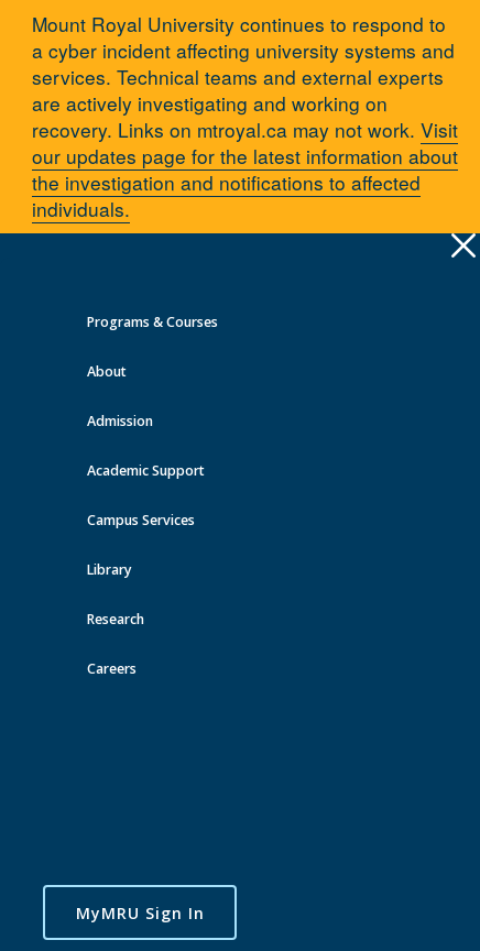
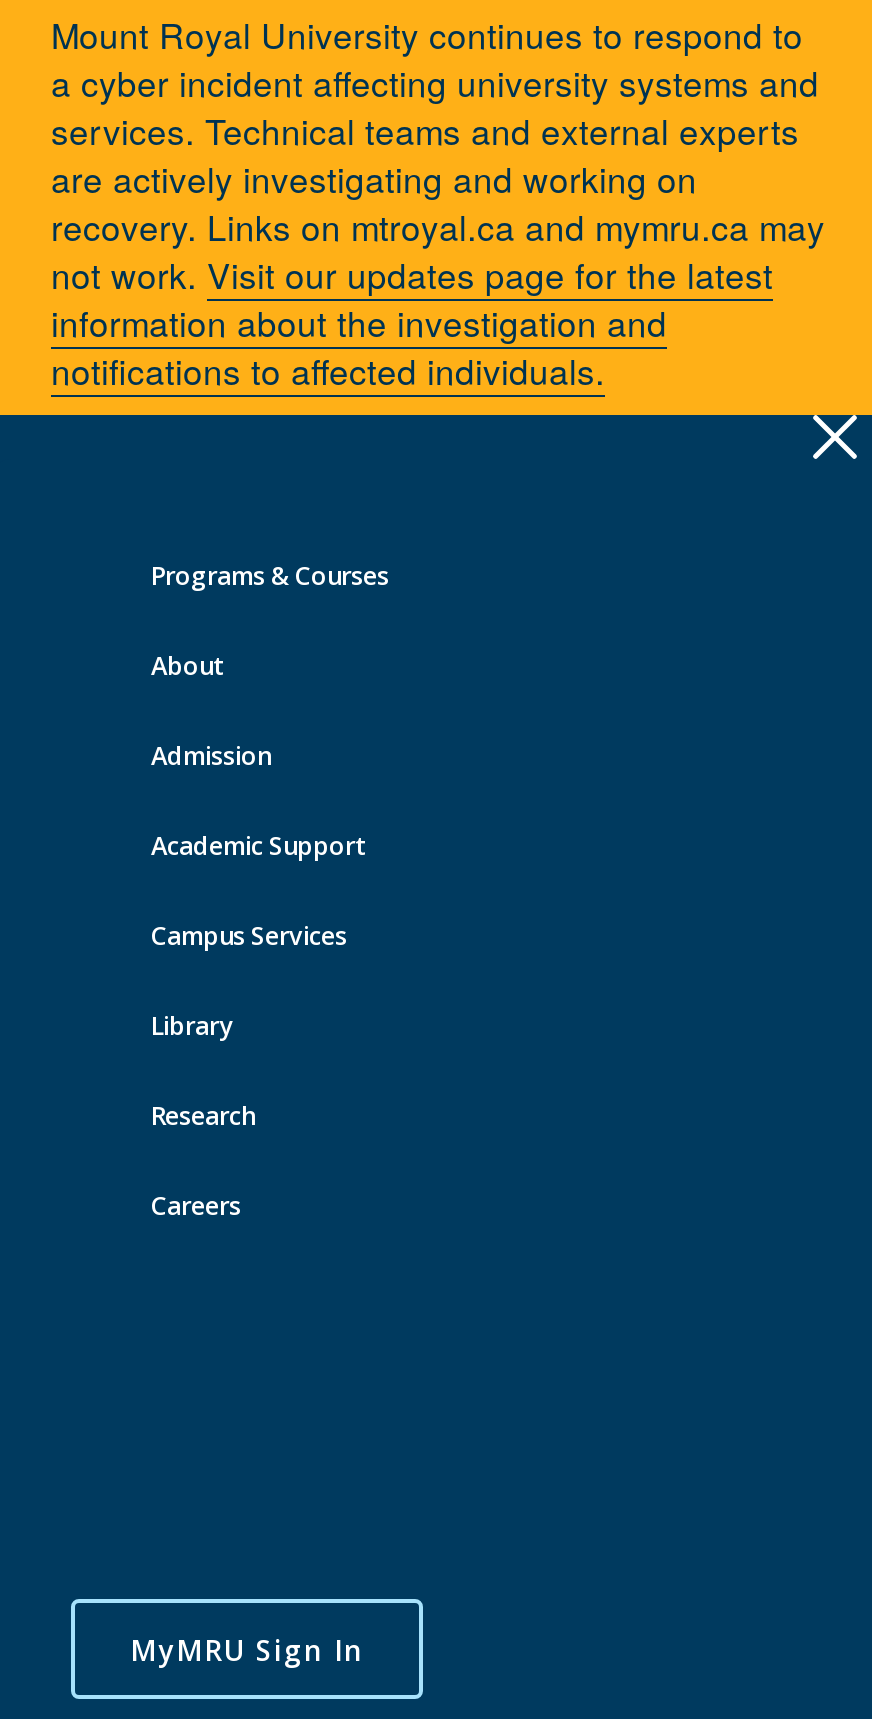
- recovery. Links on mtroyal.ca may not work. Visit
- our updates page for the latest information about
- the investigation and notifications to affected
- individuals.
+ recovery. Links on mtroyal.ca and mymru.ca may
+ not work. Visit our updates page for the latest
+ information about the investigation and
+ notifications to affected individuals.
